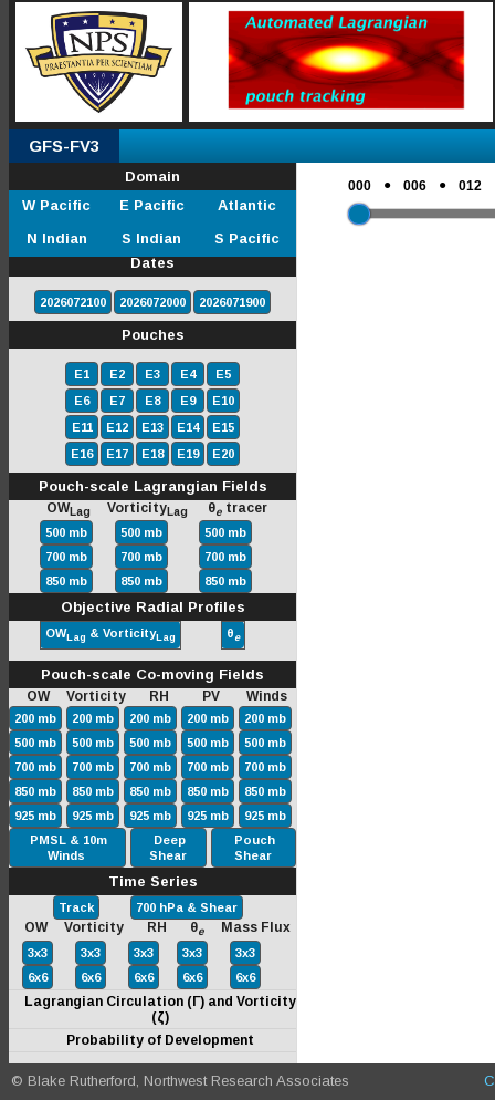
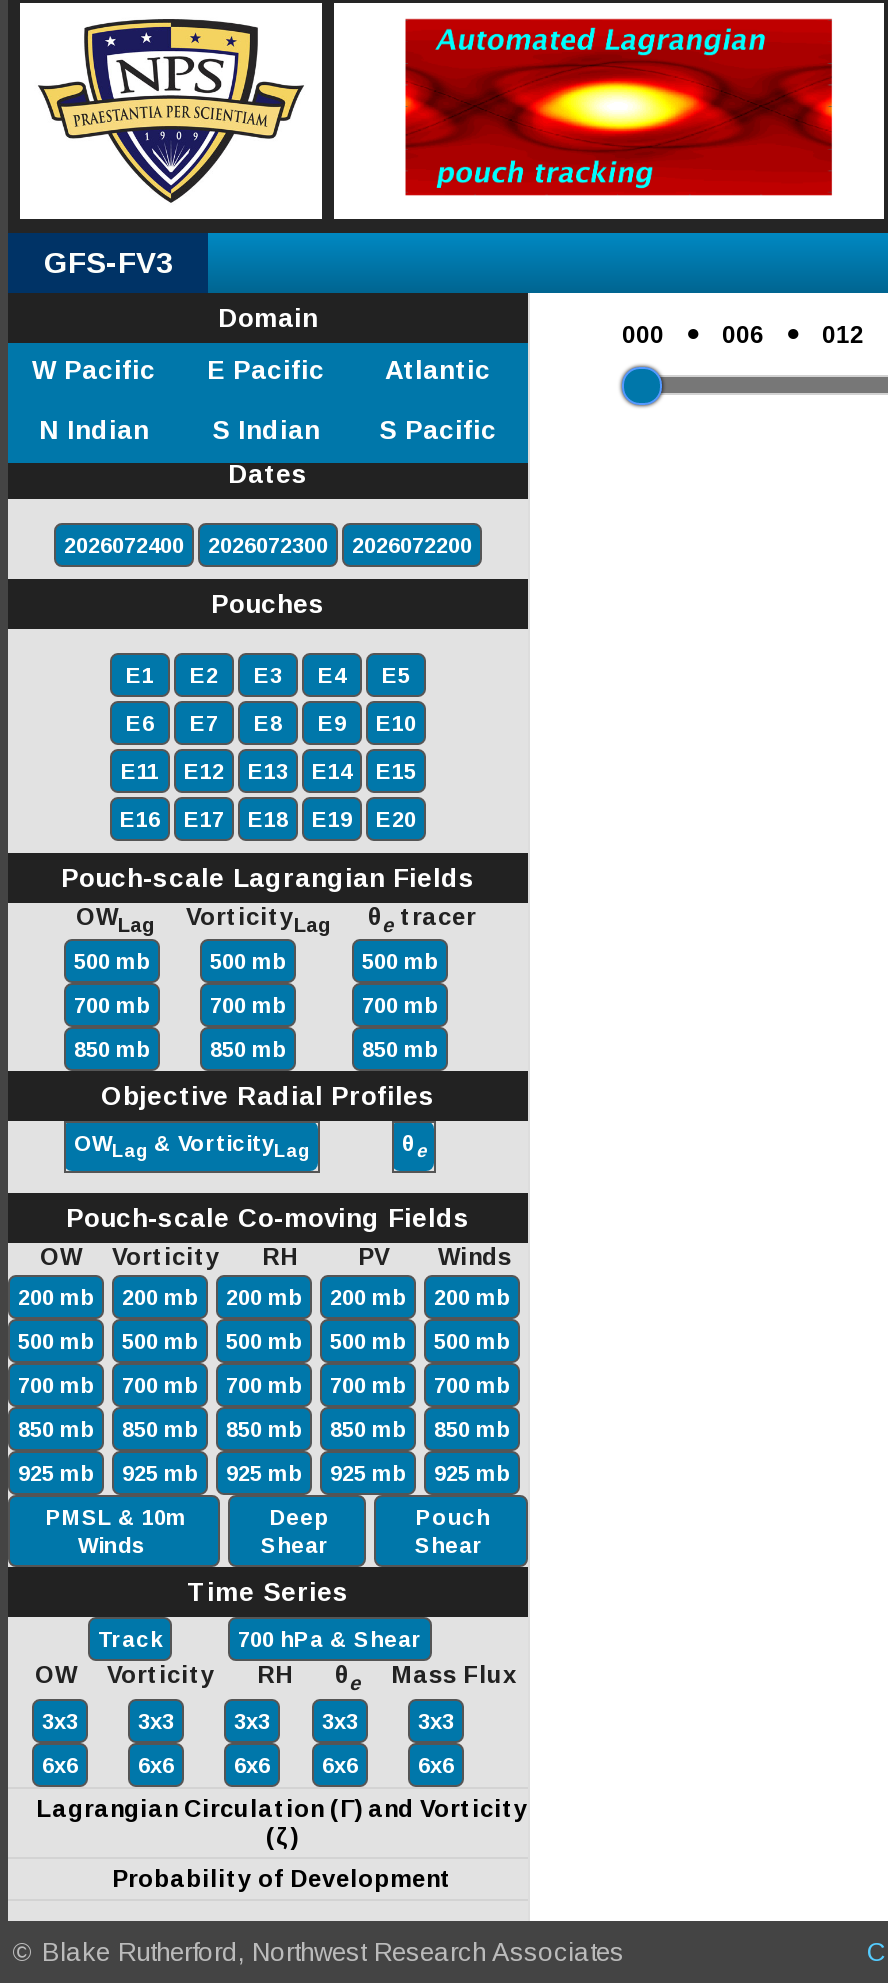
- 2026072100
+ 2026072400

- 2026072000
+ 2026072300

- 2026071900
+ 2026072200
